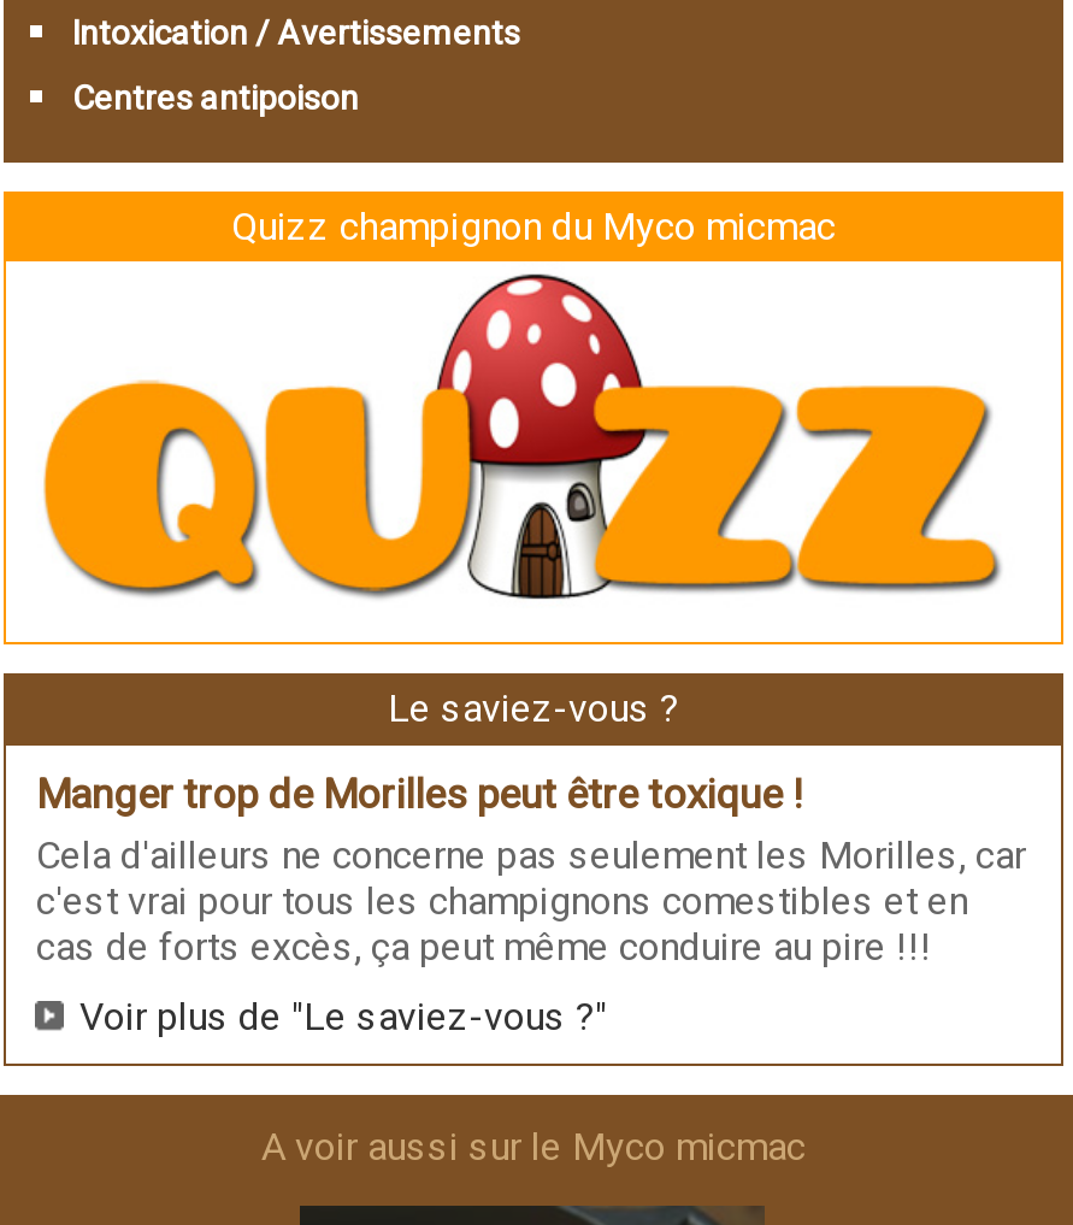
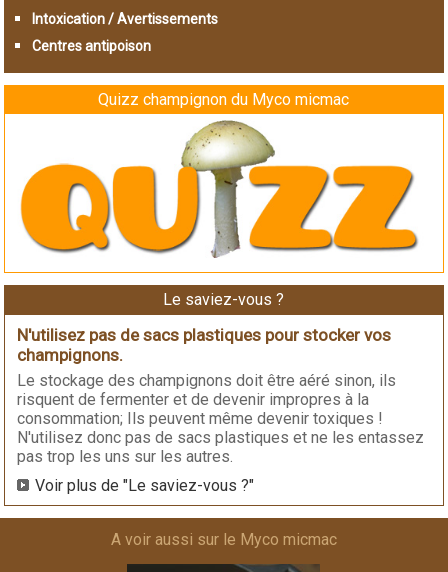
- [image]
+ [image]

- Manger trop de Morilles peut être toxique !
- Cela d'ailleurs ne concerne pas seulement les Morilles, car
- c'est vrai pour tous les champignons comestibles et en
- cas de forts excès, ça peut même conduire au pire !!!
+ N'utilisez pas de sacs plastiques pour stocker vos
+ champignons.
+ Le stockage des champignons doit être aéré sinon, ils
+ risquent de fermenter et de devenir impropres à la
+ consommation; Ils peuvent même devenir toxiques !
+ N'utilisez donc pas de sacs plastiques et ne les entassez
+ pas trop les uns sur les autres.
